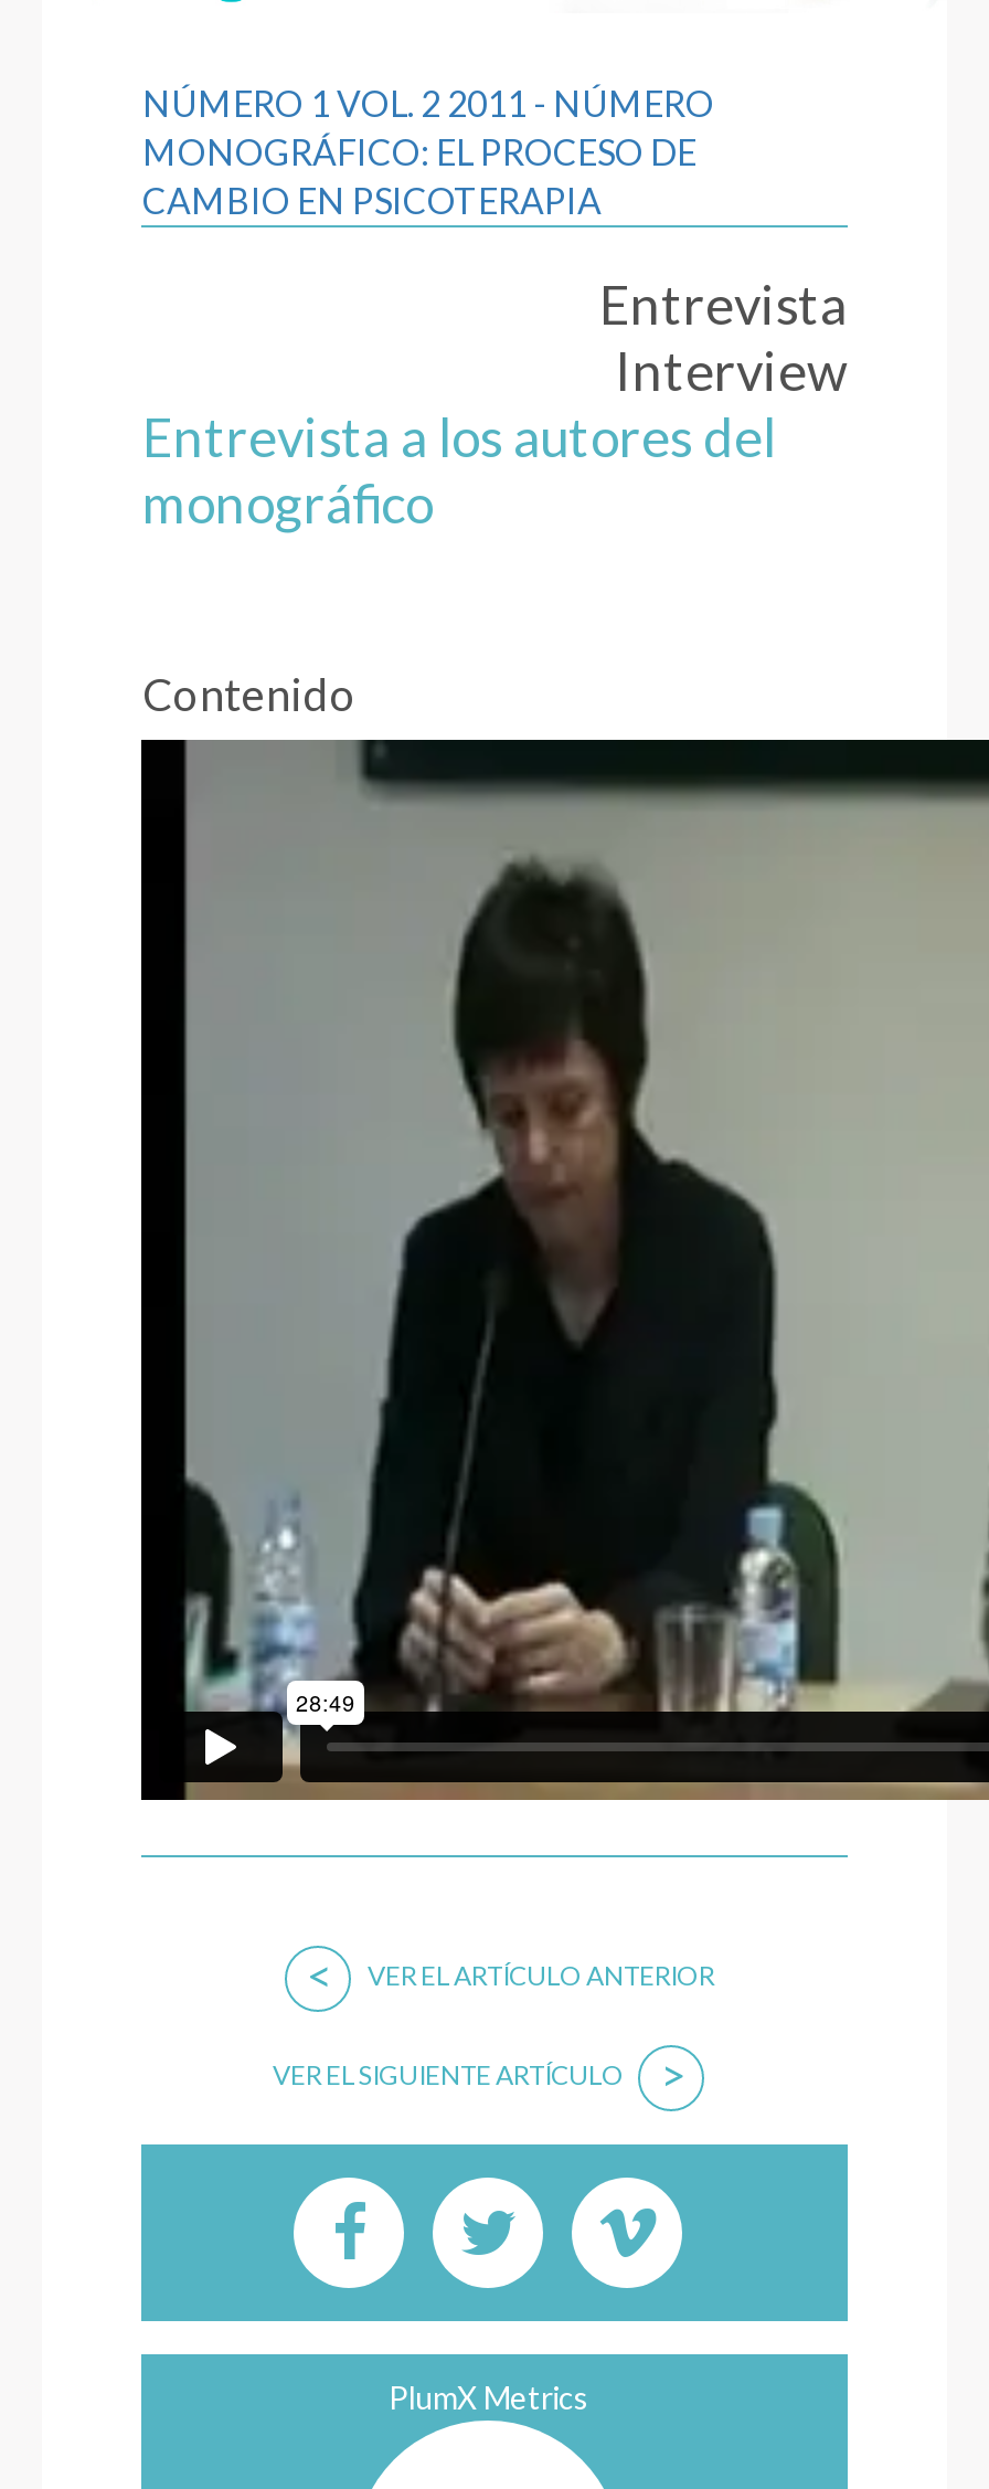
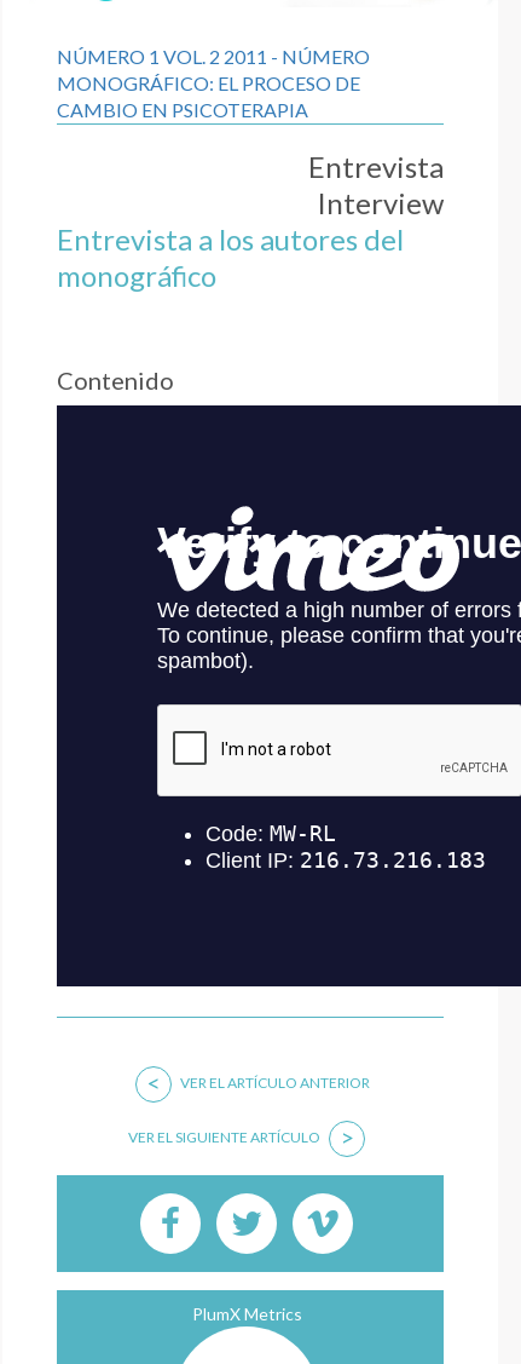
- [image]
+ [image]
